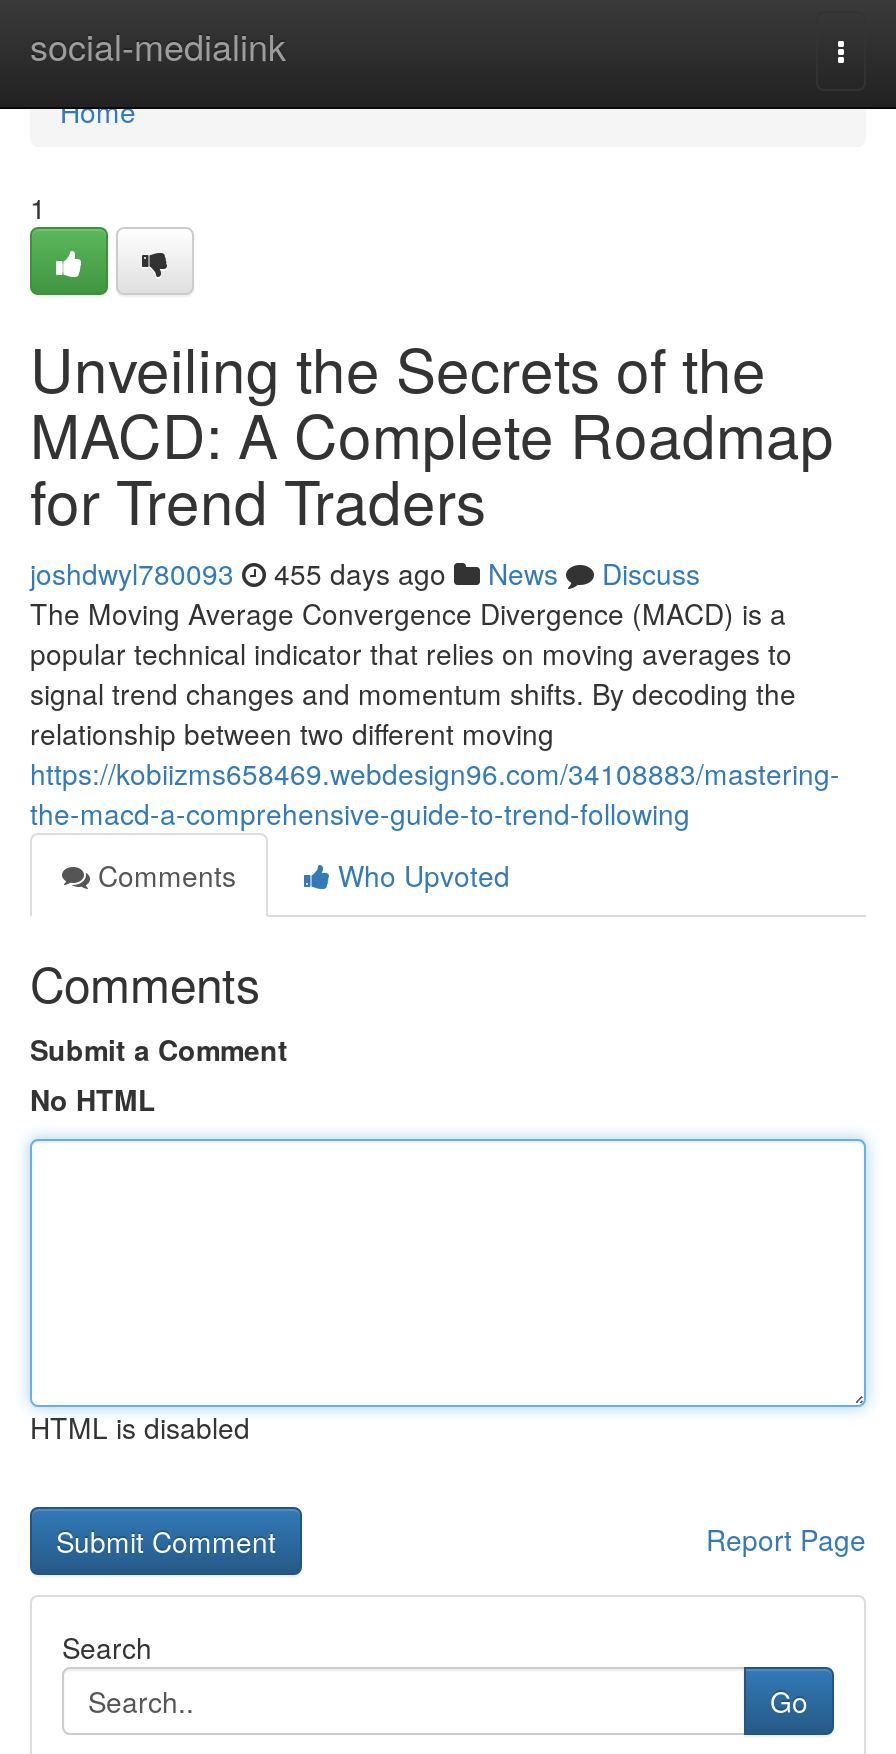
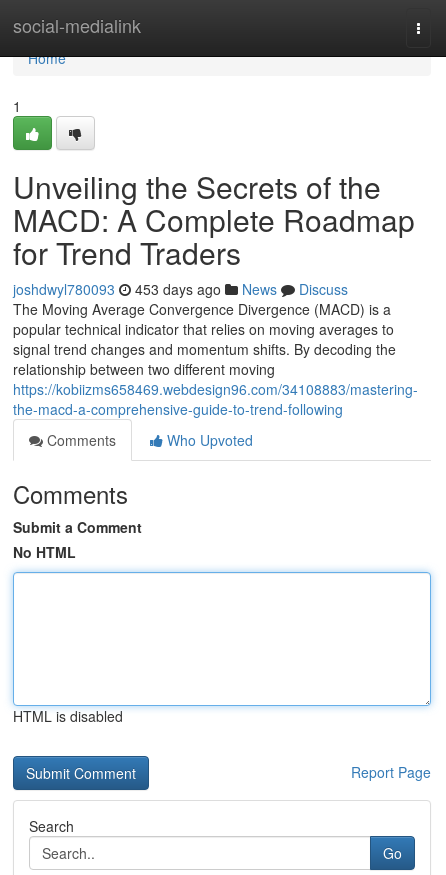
- joshdwyl780093 455 days ago News Discuss
+ joshdwyl780093 453 days ago News Discuss
